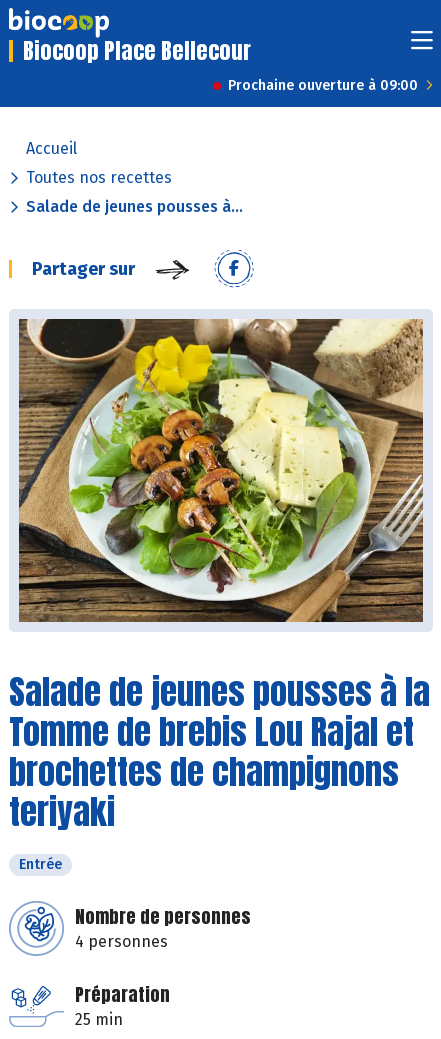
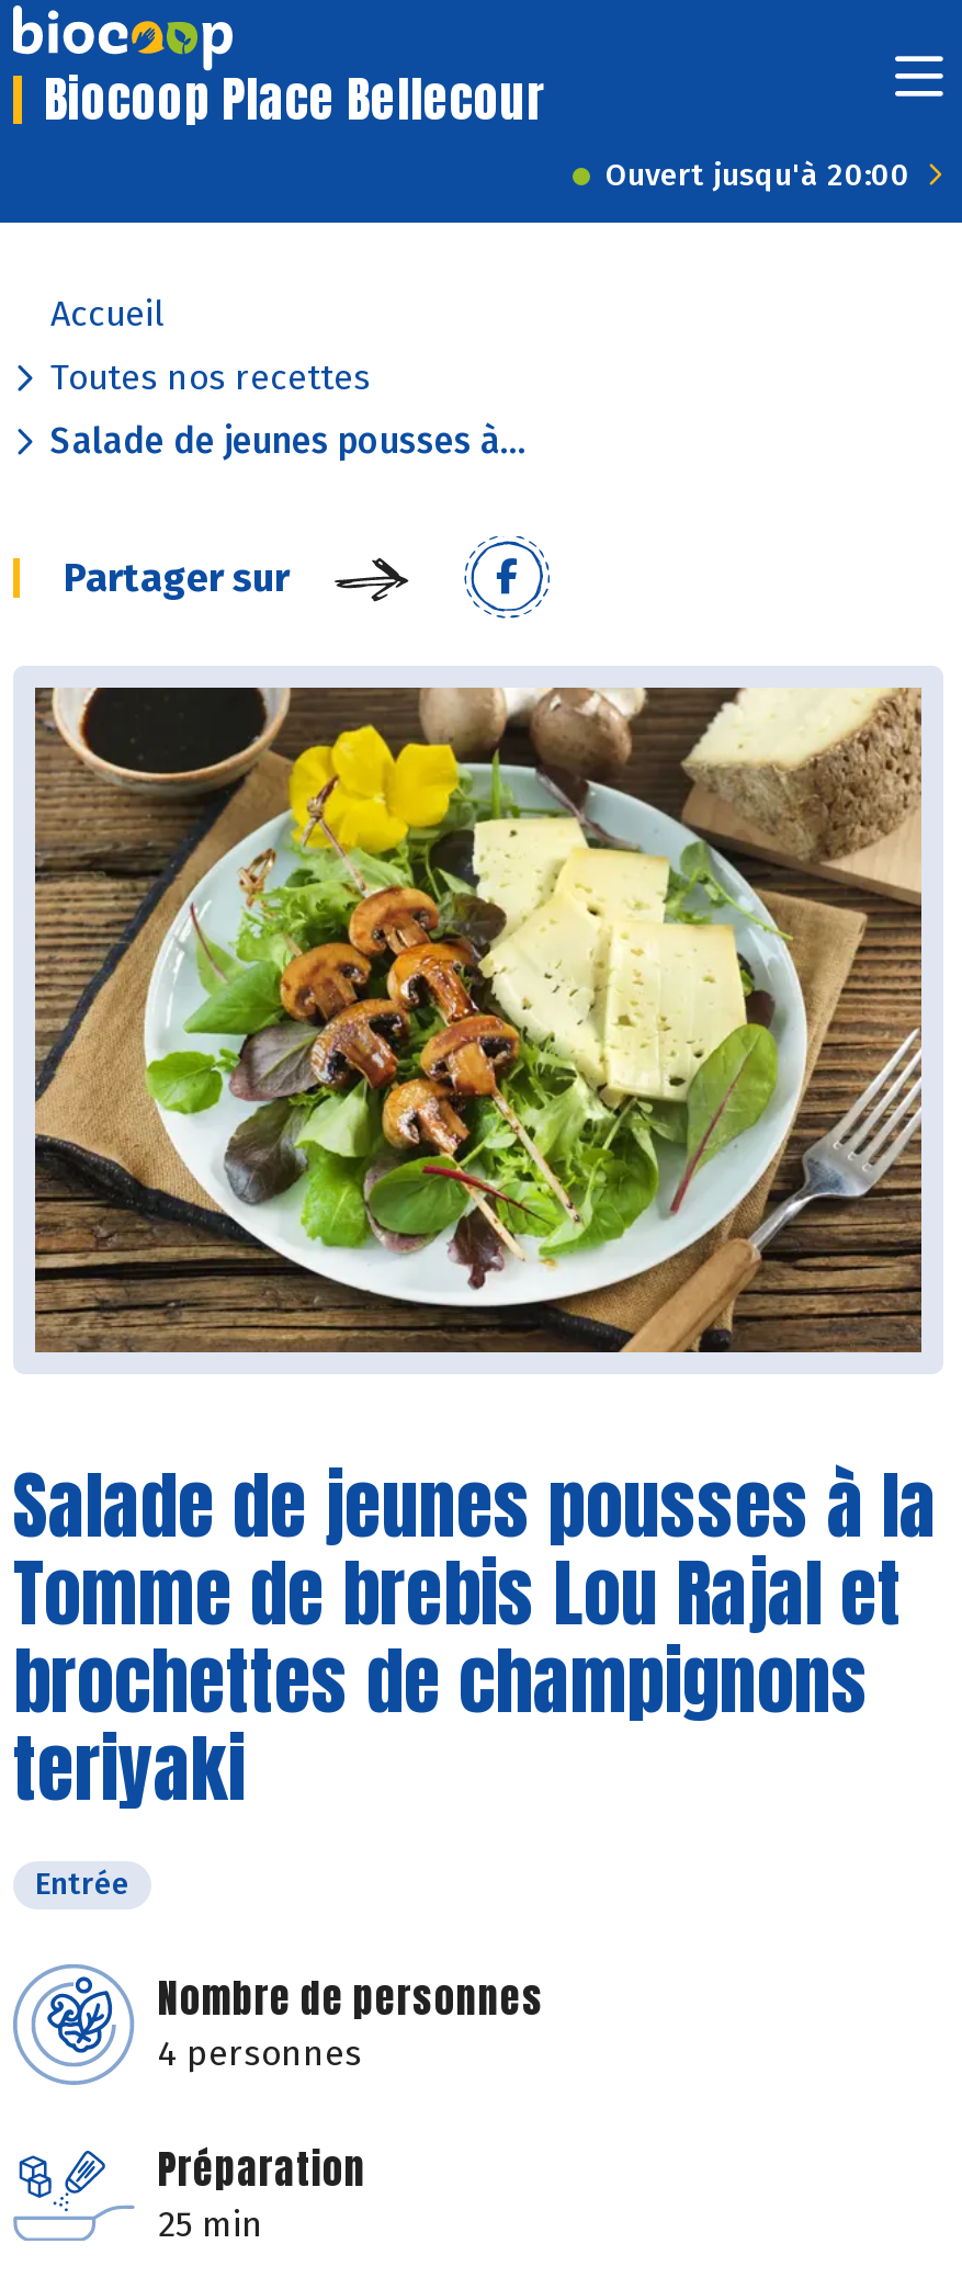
- Prochaine ouverture à 09:00
+ Ouvert jusqu'à 20:00
